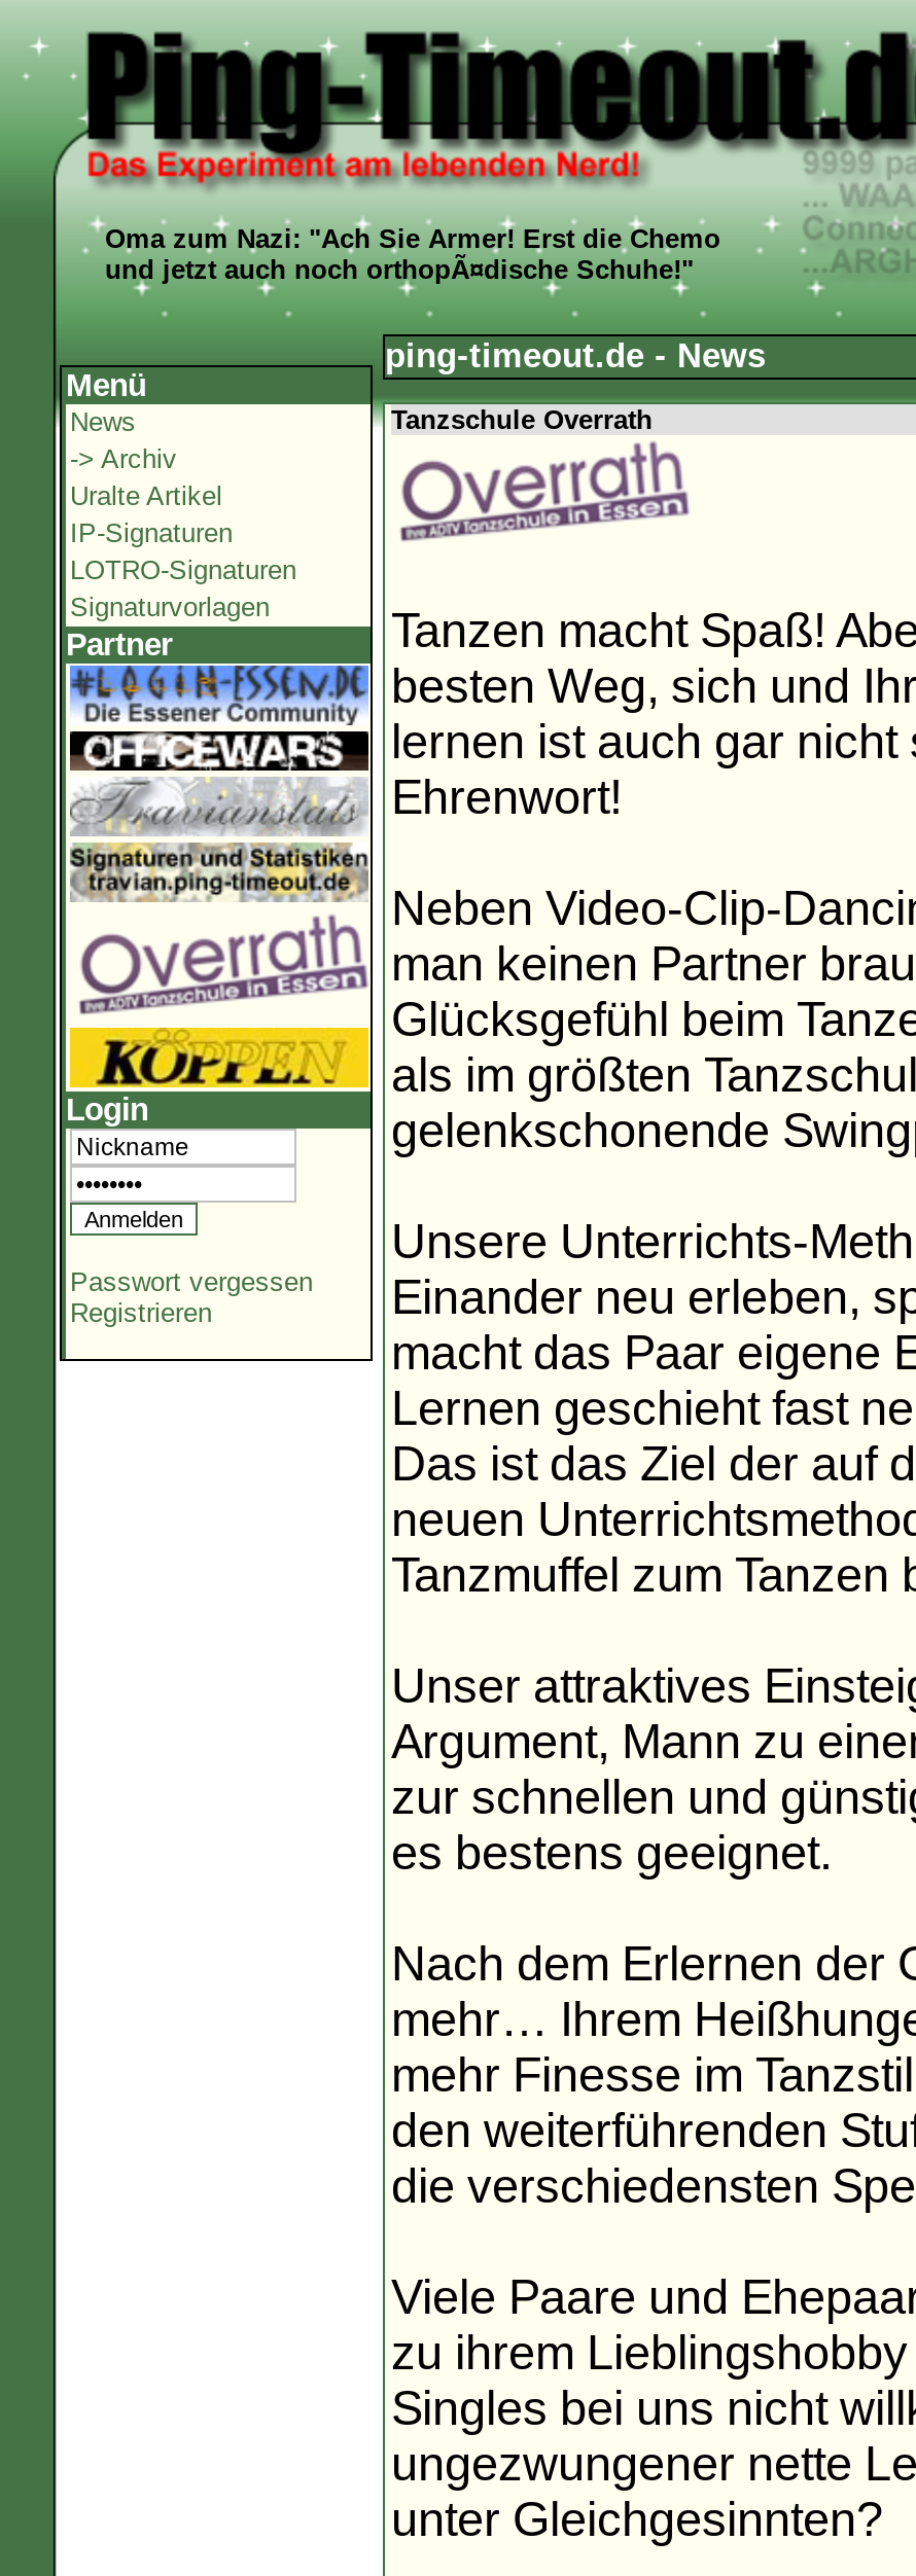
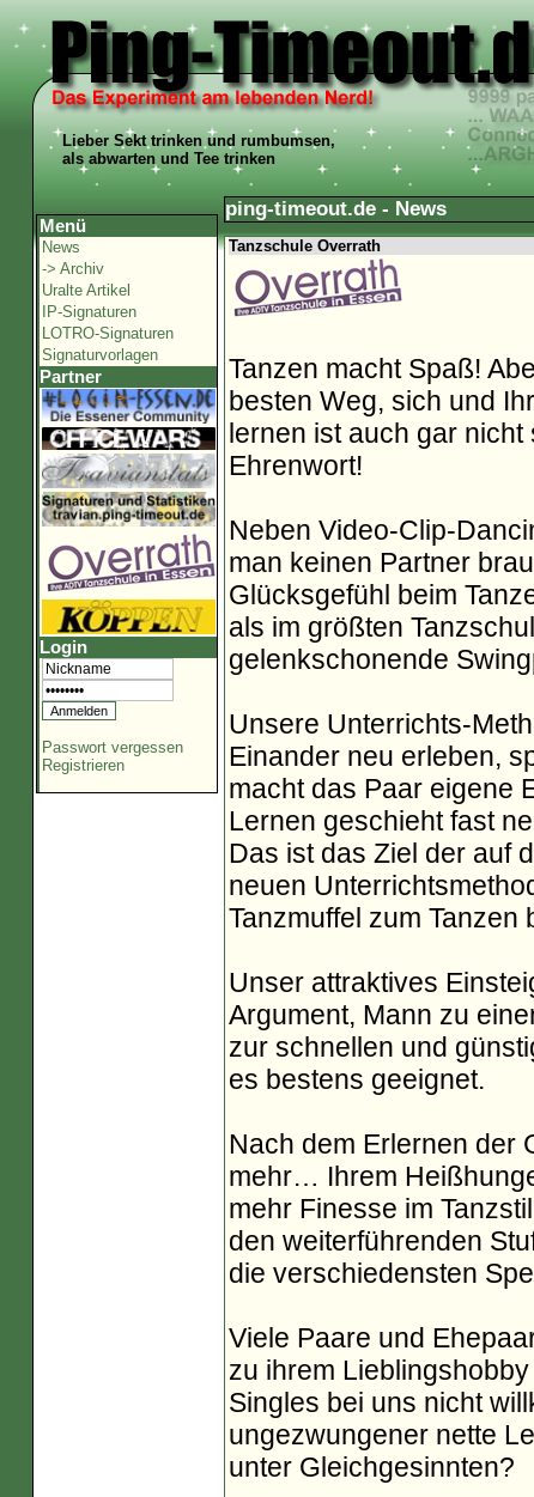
- Oma zum Nazi: "Ach Sie Armer! Erst die Chemo
- und jetzt auch noch orthopÃ¤dische Schuhe!"
+ Lieber Sekt trinken und rumbumsen,
+ als abwarten und Tee trinken
